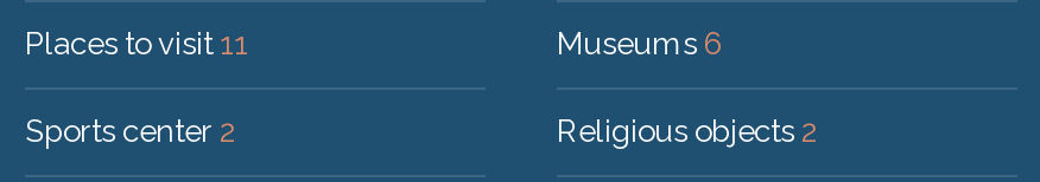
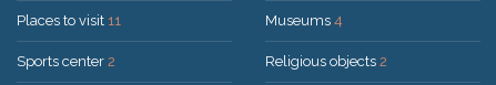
- Museums 6
+ Museums 4
